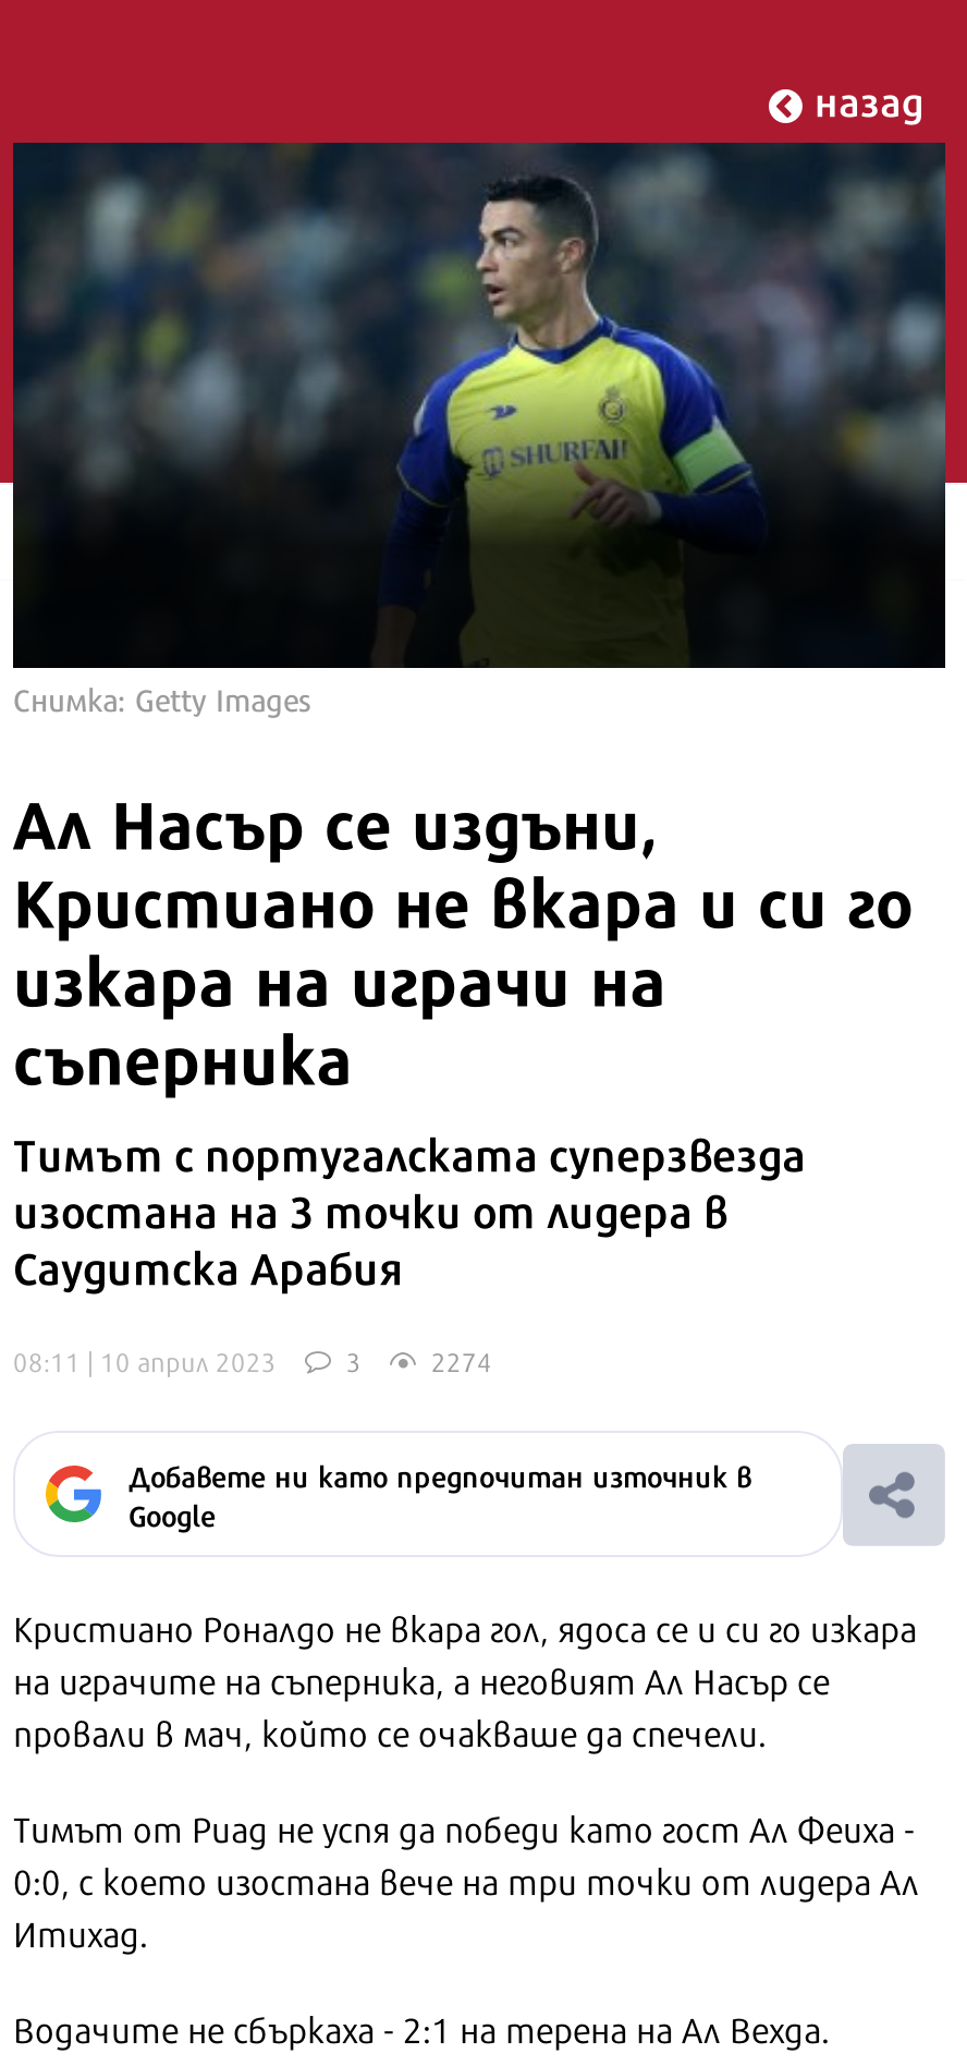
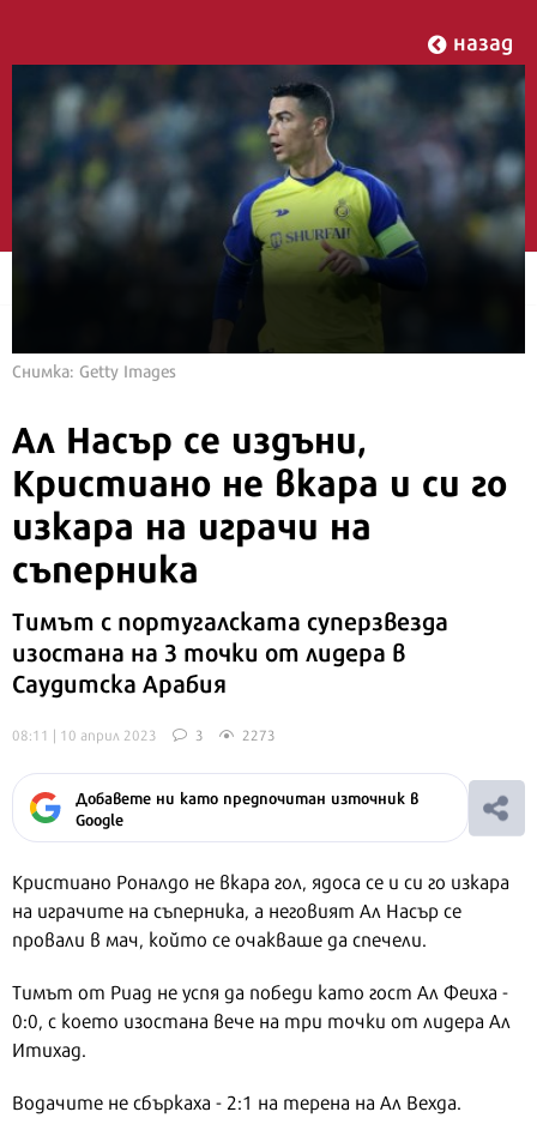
- 2274
+ 2273
